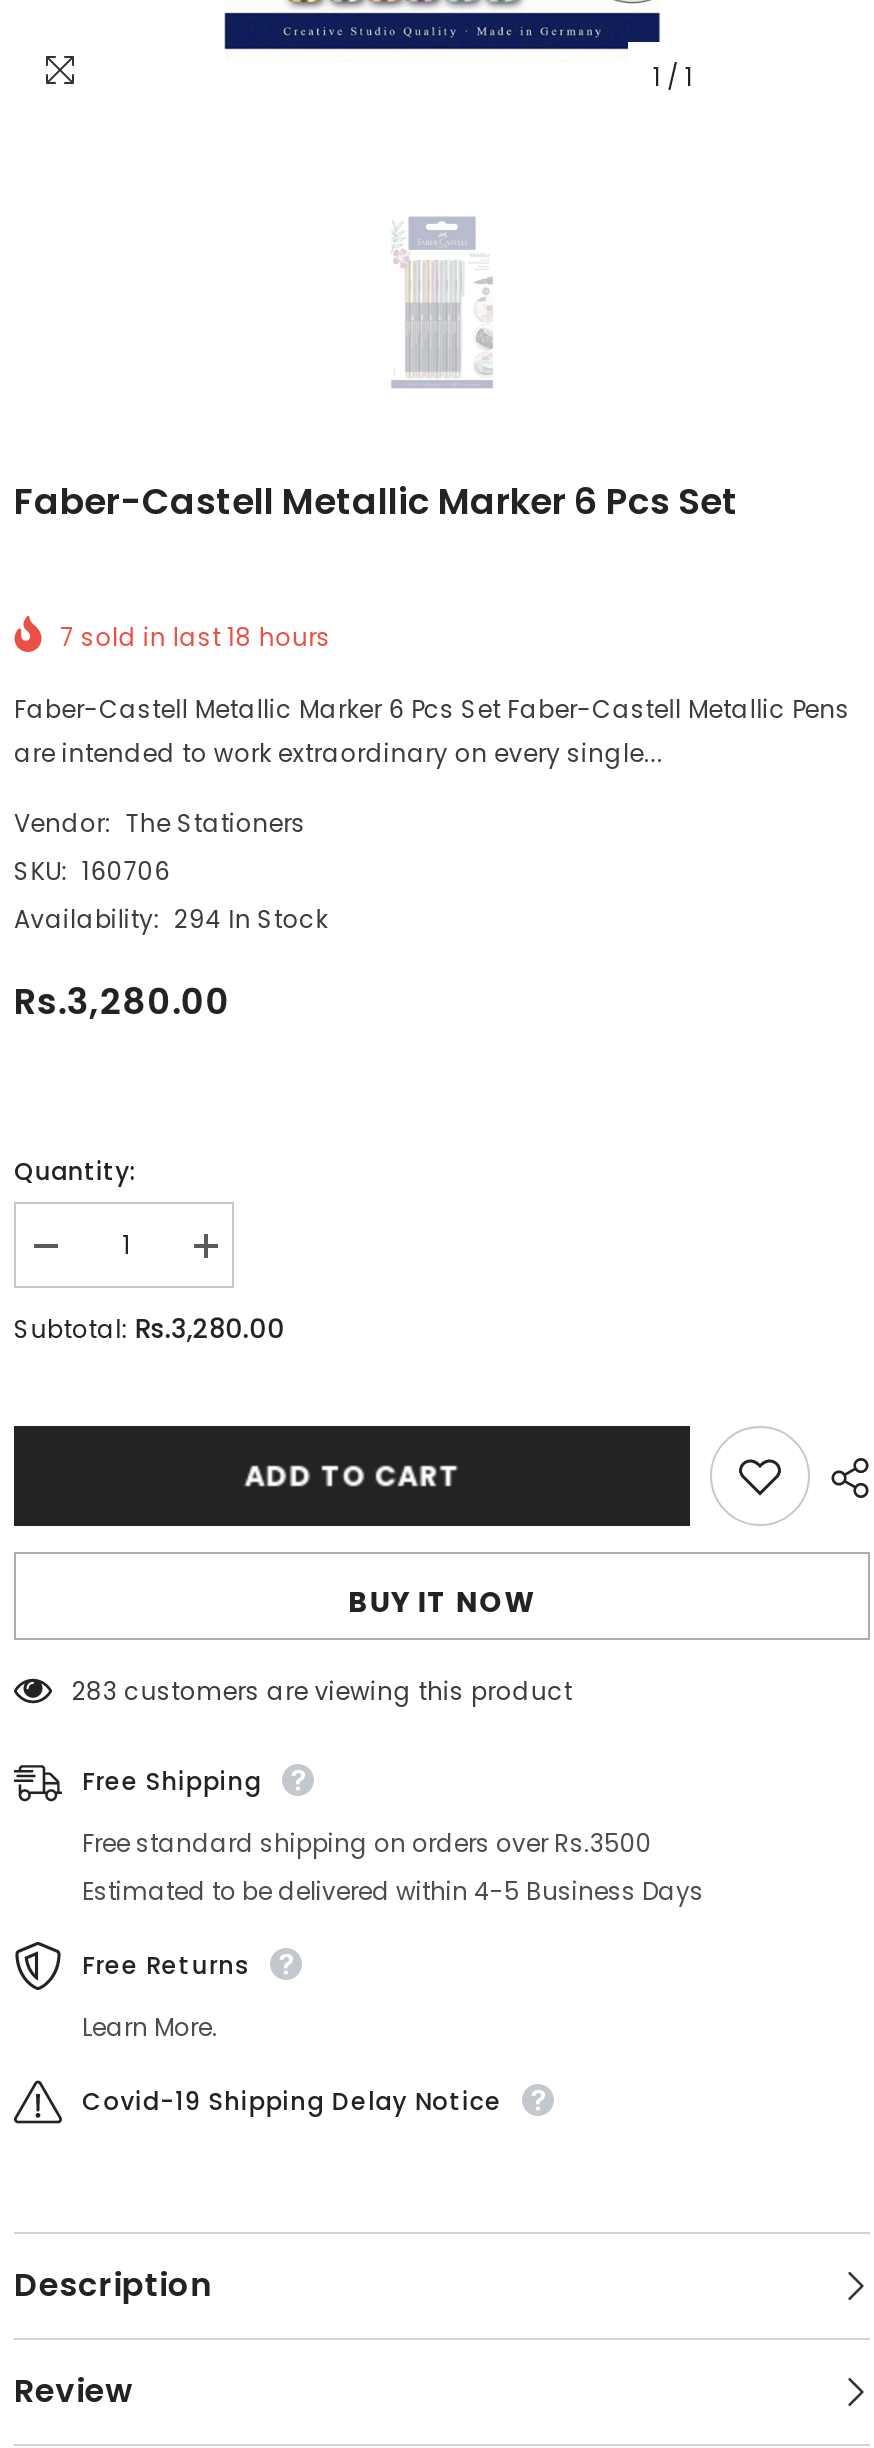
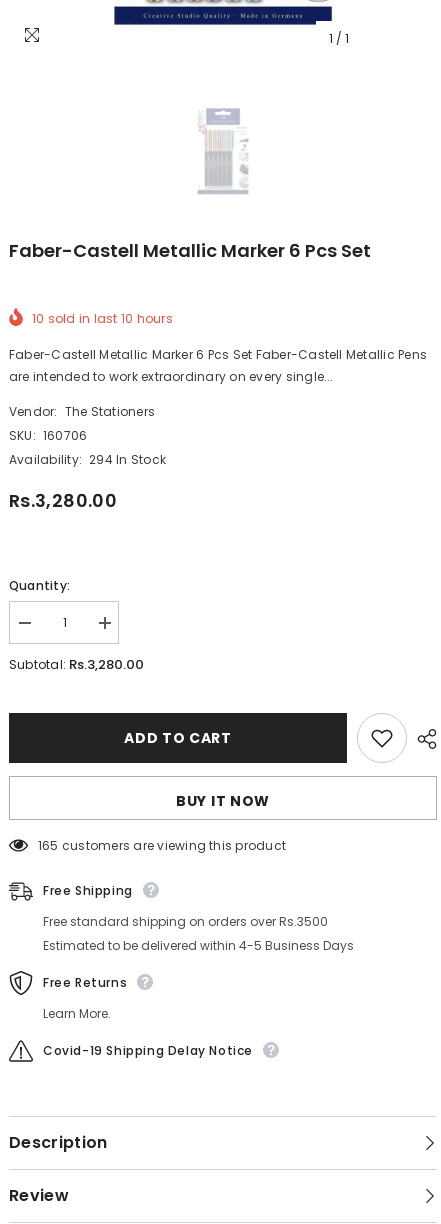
- 7 sold in last 18 hours
+ 10 sold in last 10 hours

- 283 customers are viewing this product
+ 165 customers are viewing this product
